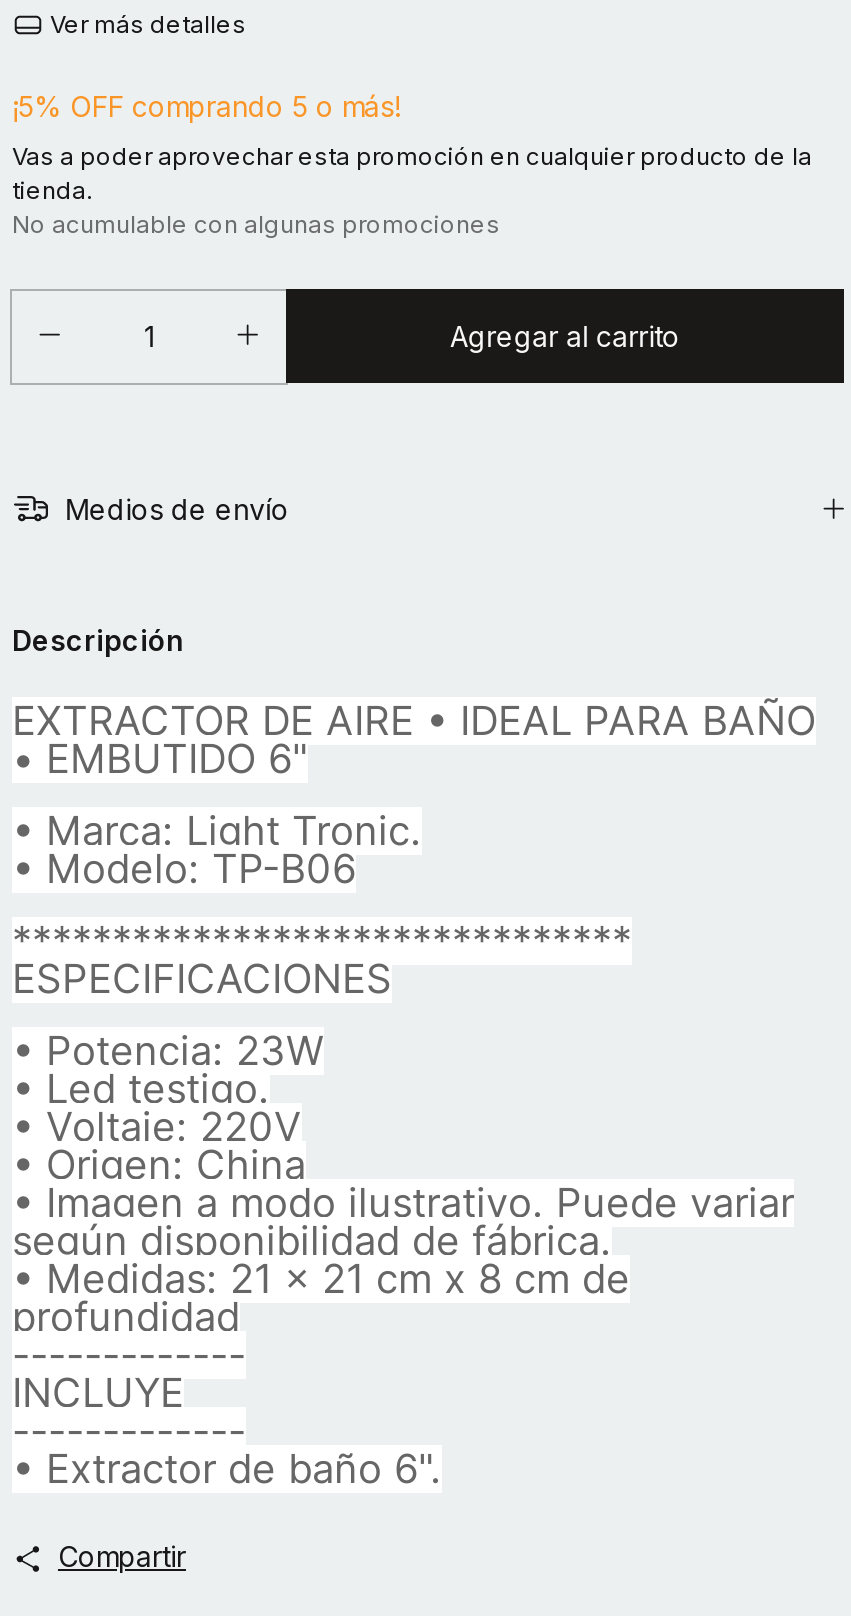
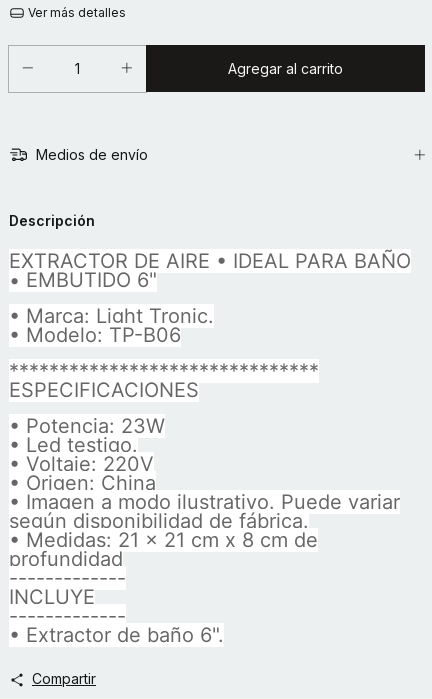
- ¡5% OFF comprando 5 o más!
- Vas a poder aprovechar esta promoción en cualquier producto de la
- tienda.
- No acumulable con algunas promociones
